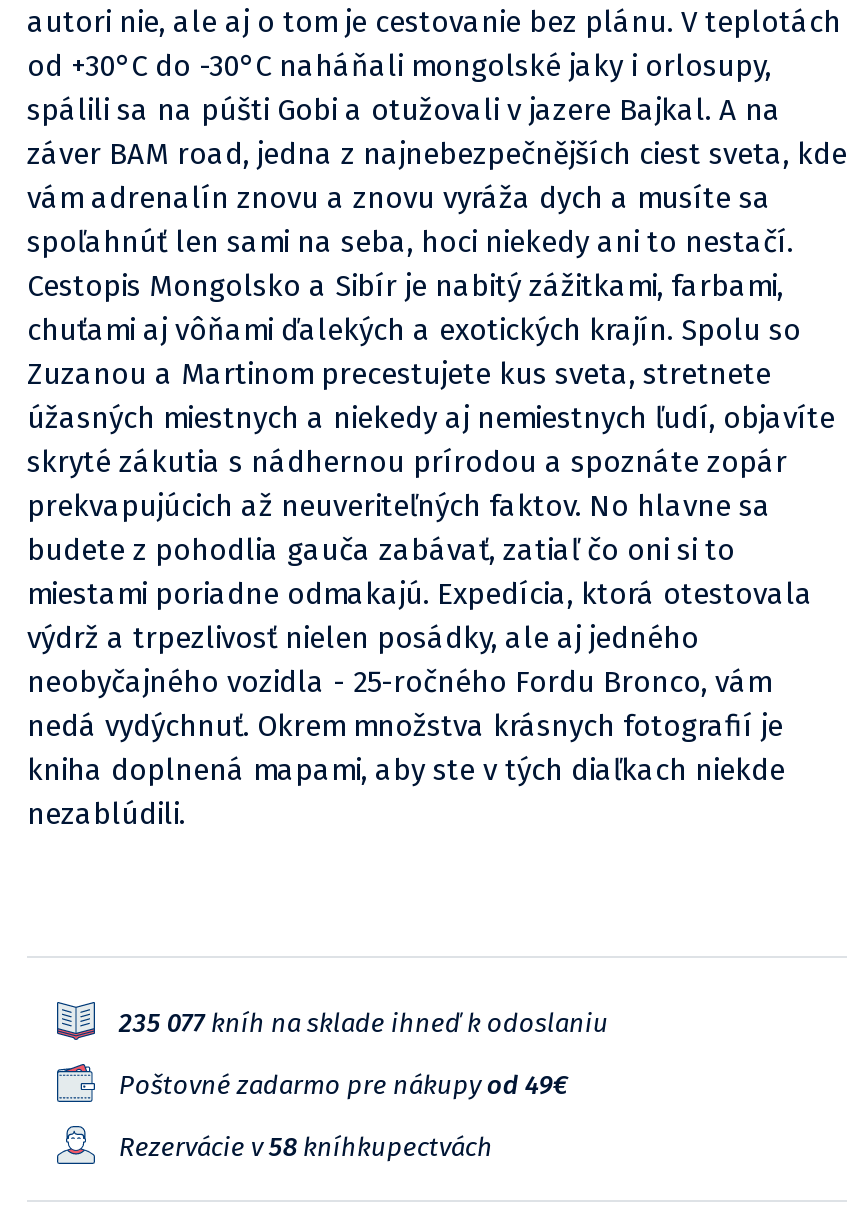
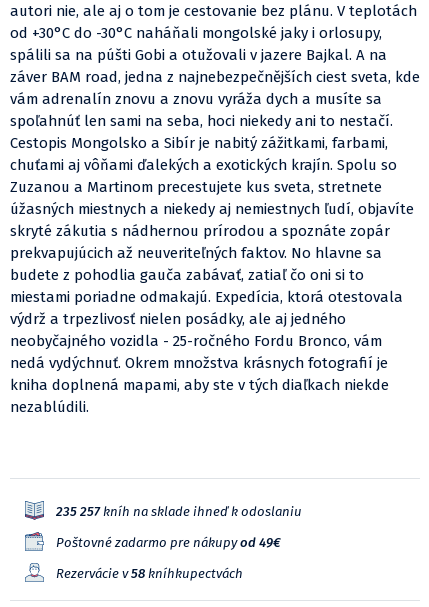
- 235 077 kníh na sklade ihneď k odoslaniu
+ 235 257 kníh na sklade ihneď k odoslaniu
